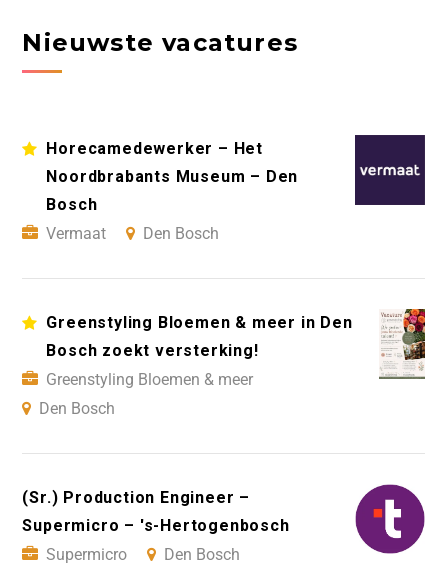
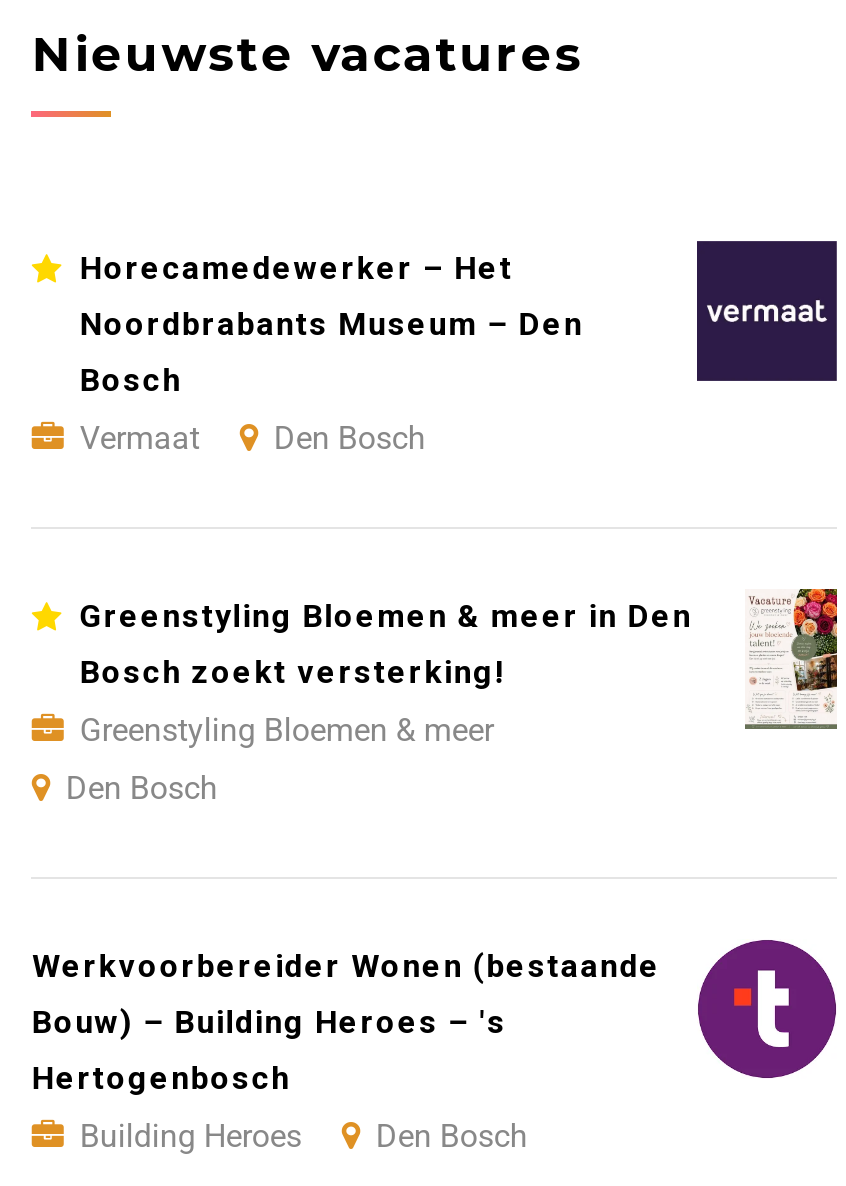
- (Sr.) Production Engineer –
- Supermicro – 's-Hertogenbosch
- Supermicro
+ Werkvoorbereider Wonen (bestaande
+ Bouw) – Building Heroes – 's
+ Hertogenbosch
+ Building Heroes
